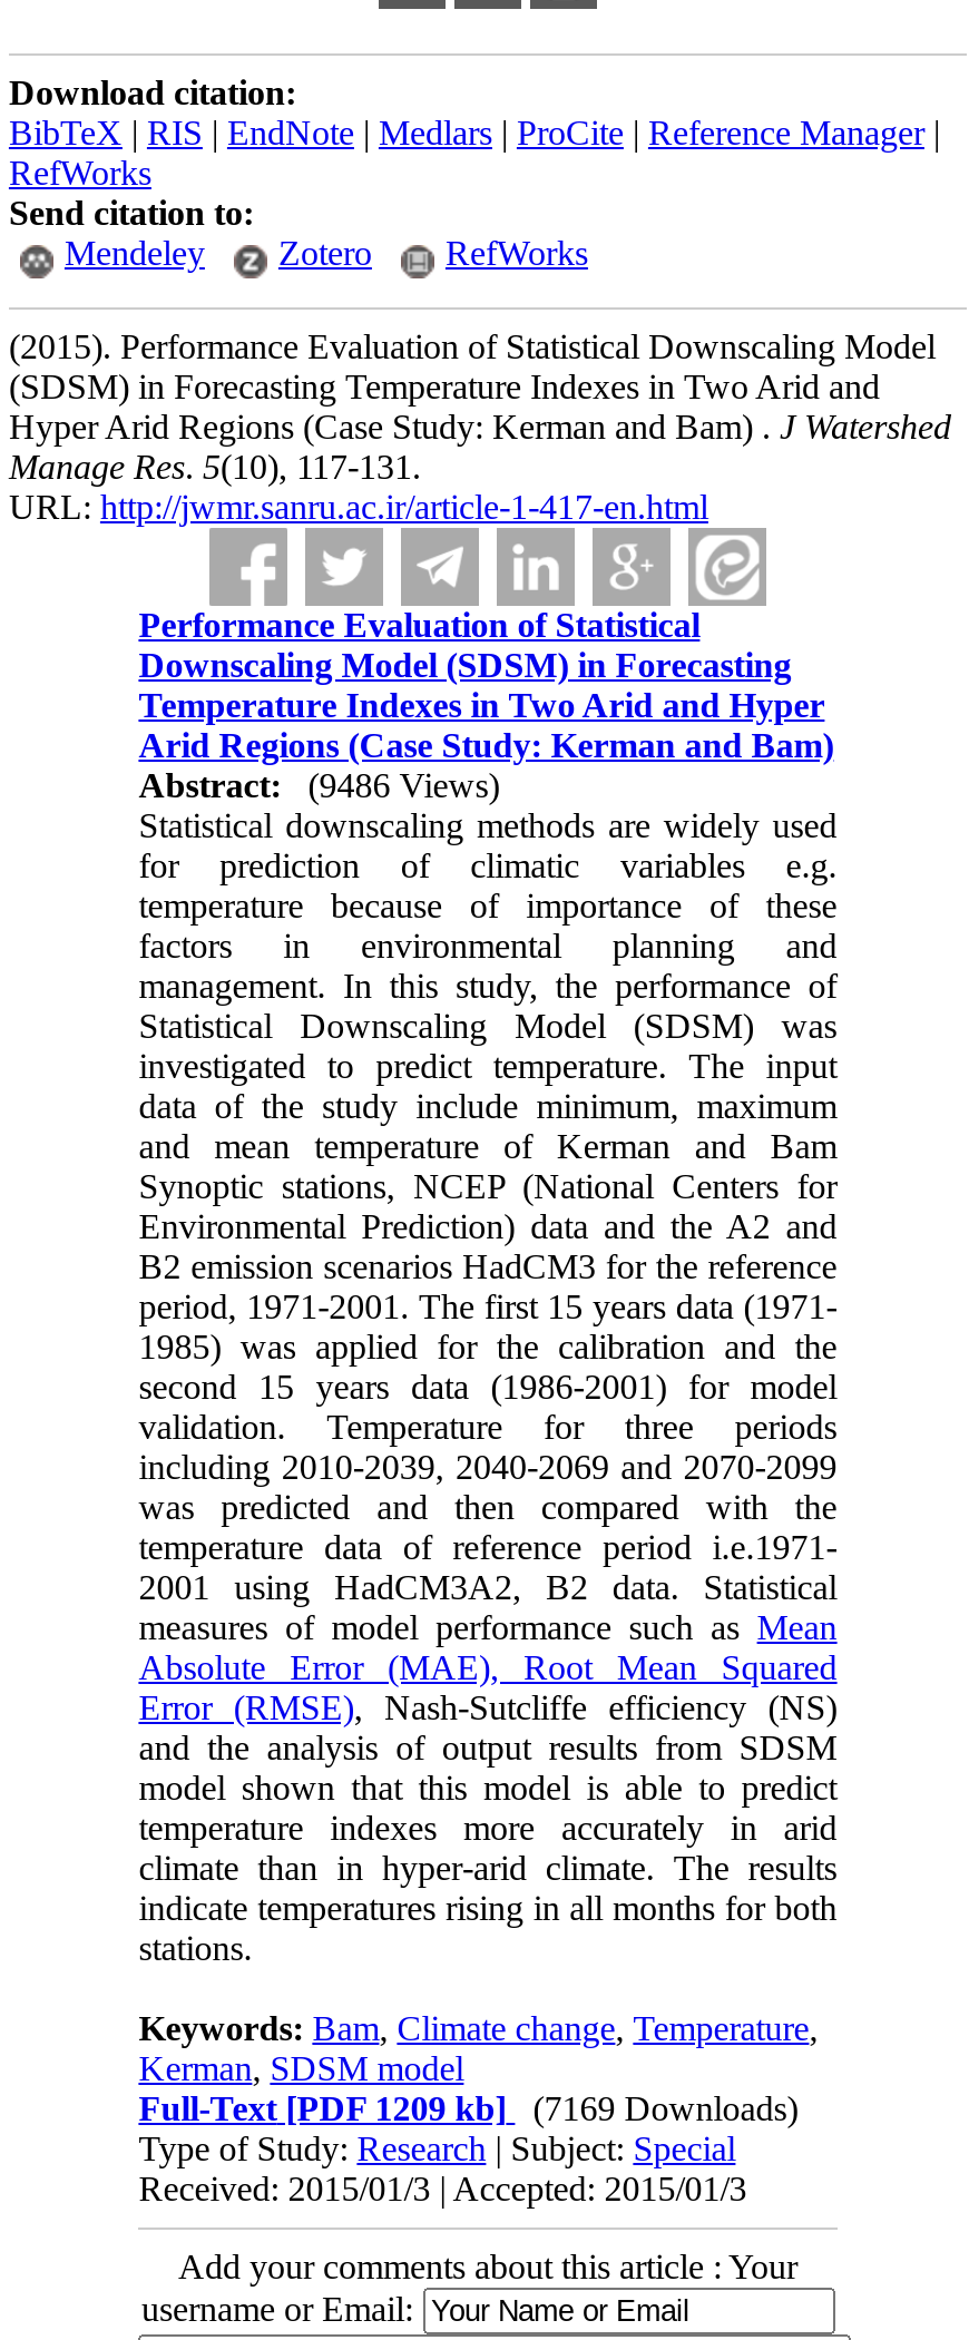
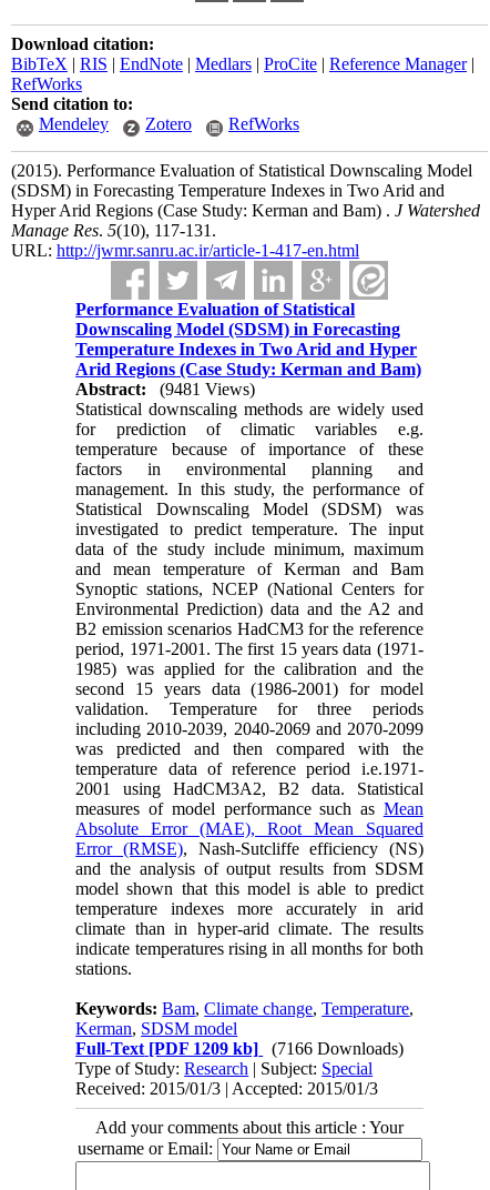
- Abstract: (9486 Views)
+ Abstract: (9481 Views)

- Full-Text [PDF 1209 kb] (7169 Downloads)
+ Full-Text [PDF 1209 kb] (7166 Downloads)
